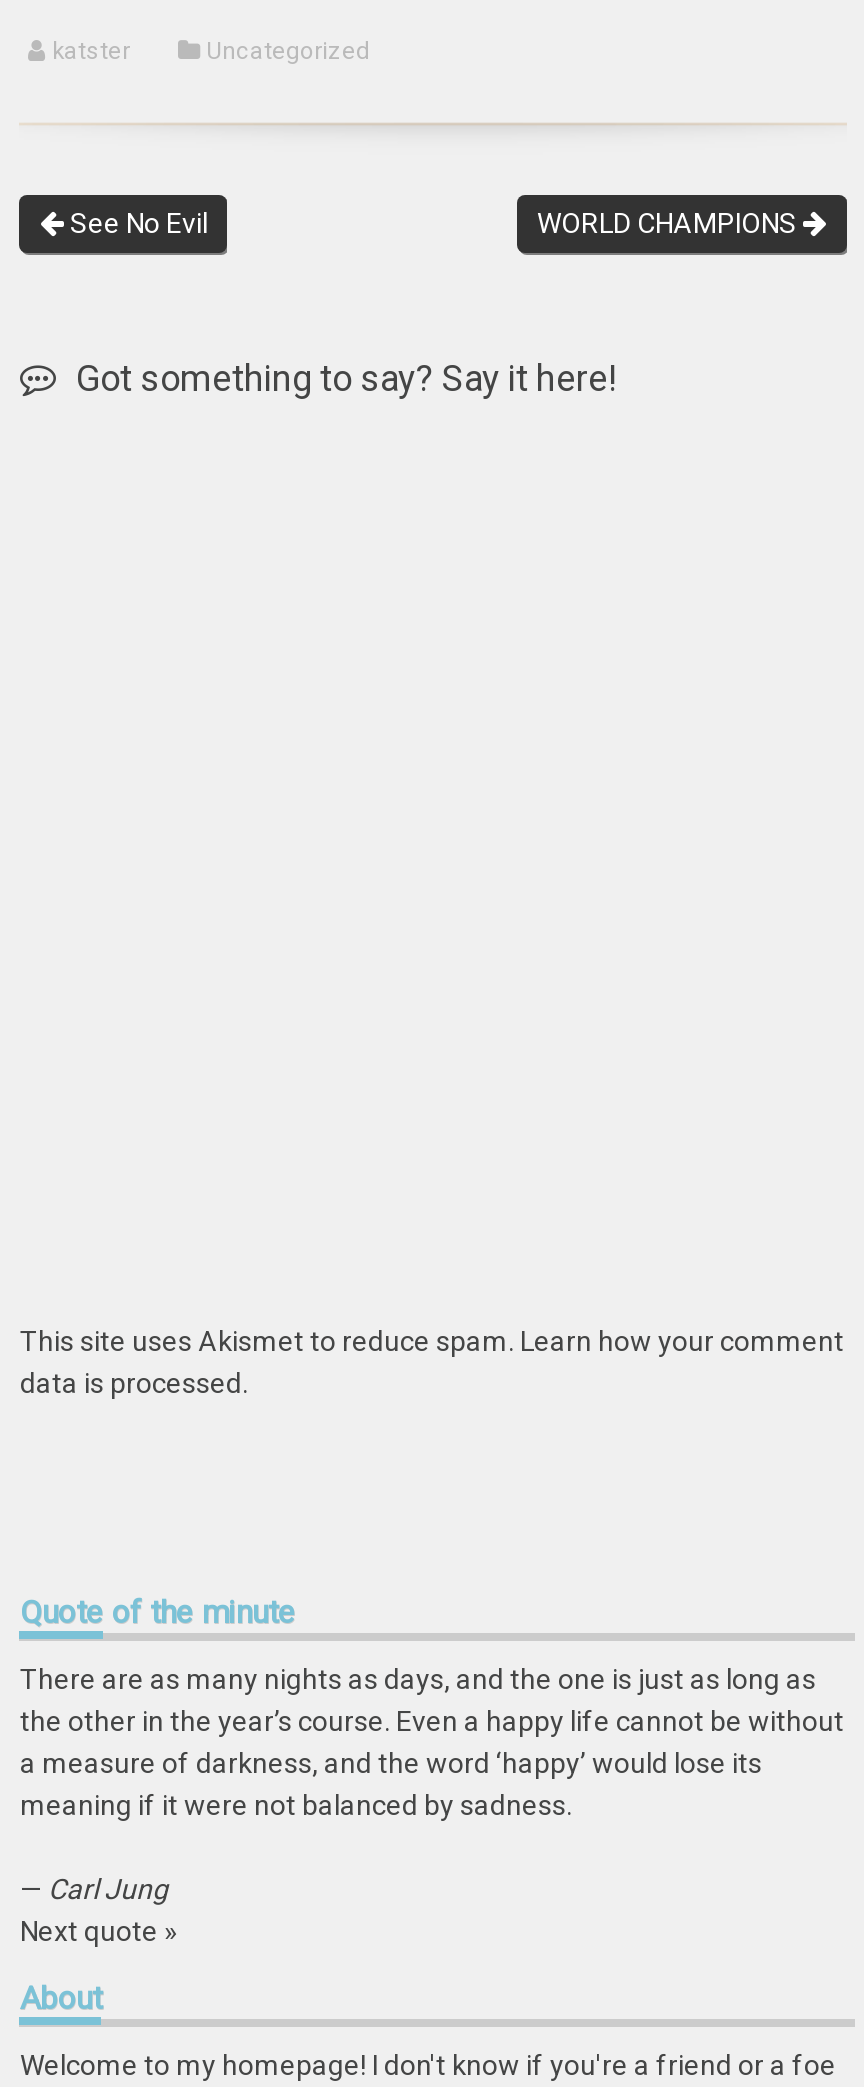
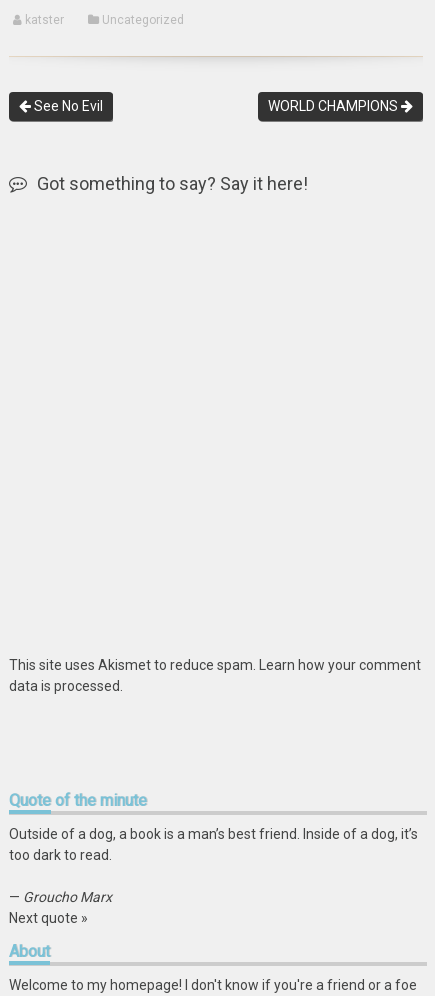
- There are as many nights as days, and the one is just as long as
- the other in the year’s course. Even a happy life cannot be without
- a measure of darkness, and the word ‘happy’ would lose its
- meaning if it were not balanced by sadness.
+ Outside of a dog, a book is a man’s best friend. Inside of a dog, it’s
+ too dark to read.

- — Carl Jung
+ — Groucho Marx
